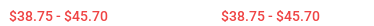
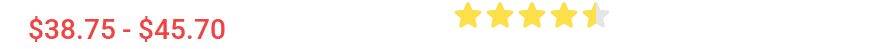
- $38.75 - $45.70
